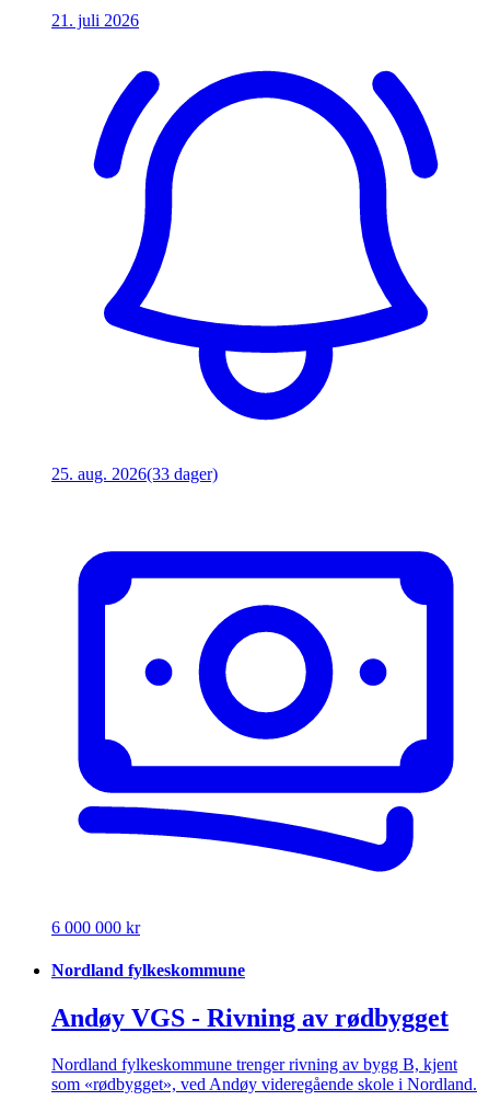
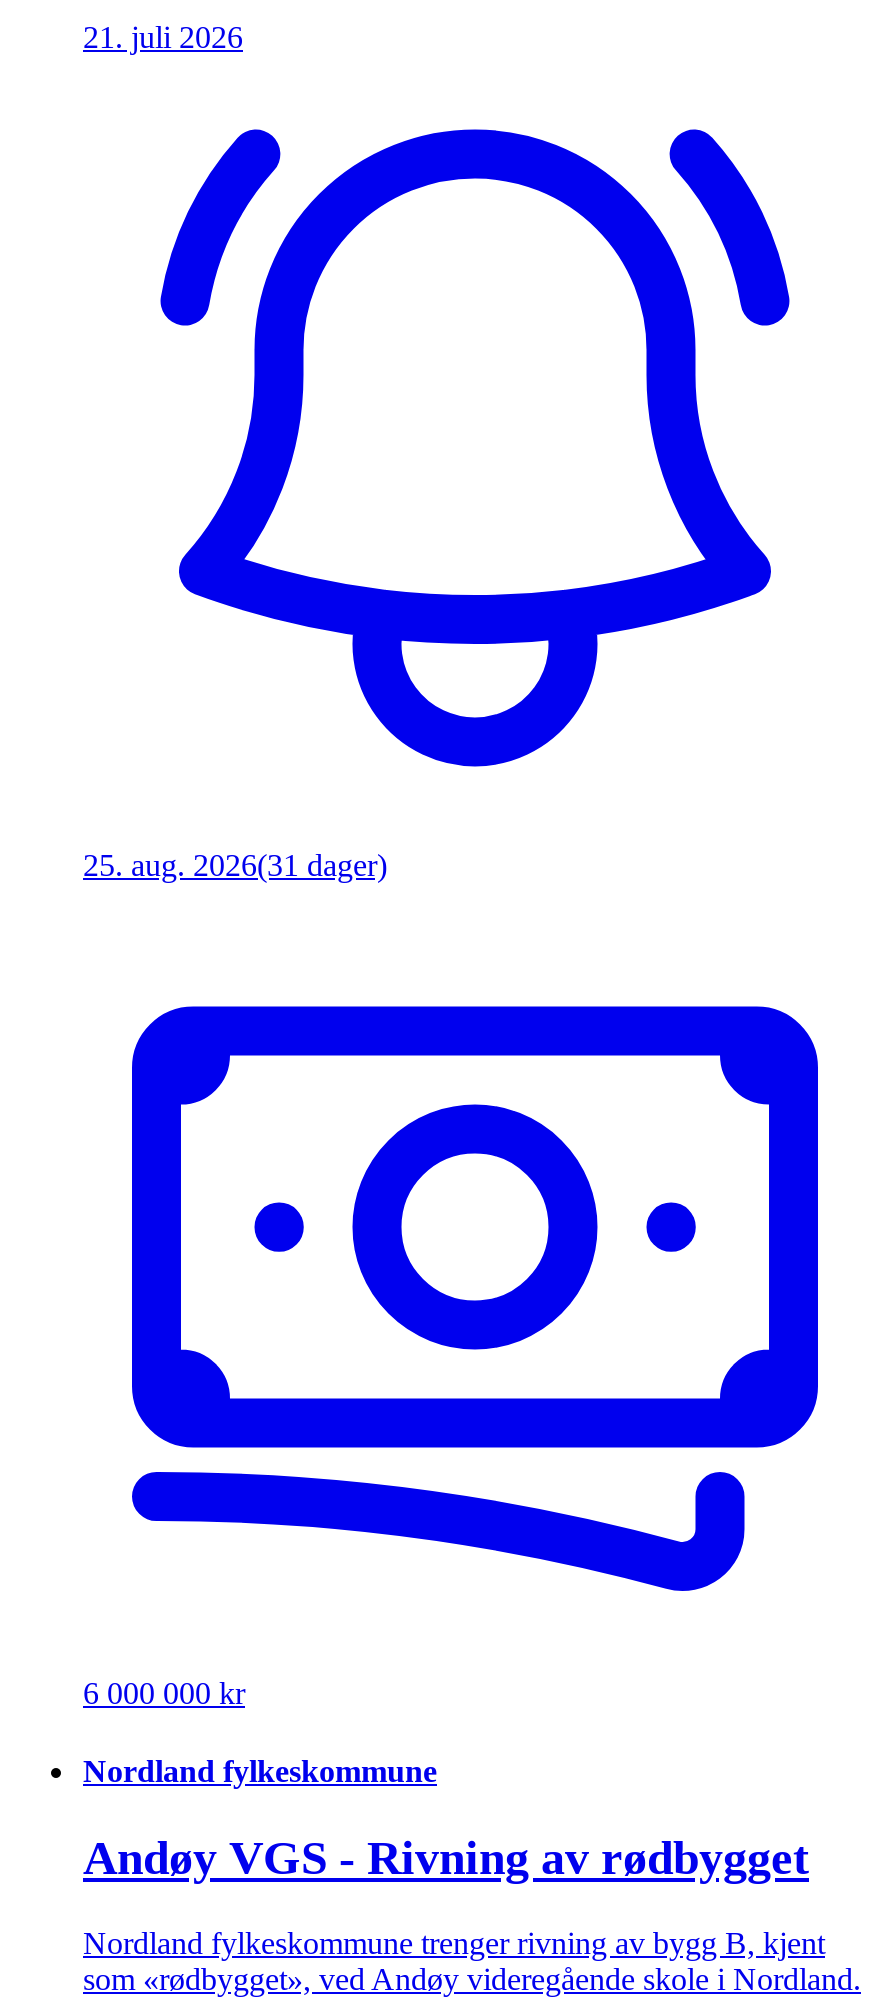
- 25. aug. 2026(33 dager)
+ 25. aug. 2026(31 dager)
